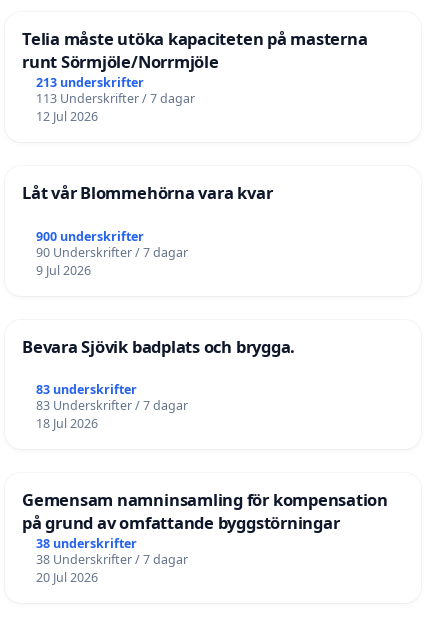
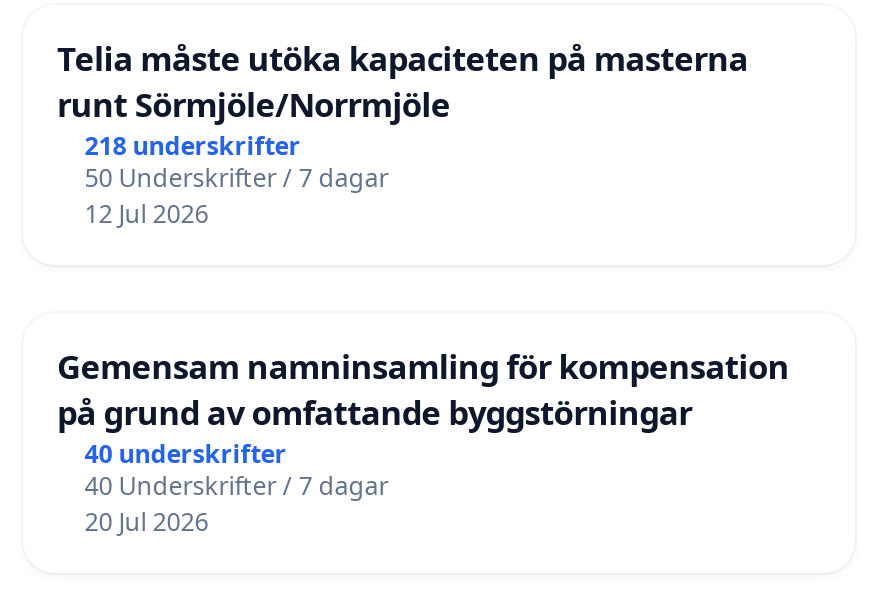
- 213 underskrifter
+ 218 underskrifter

- 113 Underskrifter / 7 dagar
+ 50 Underskrifter / 7 dagar

- Låt vår Blommehörna vara kvar
- 900 underskrifter
- 90 Underskrifter / 7 dagar
- 9 Jul 2026
- Bevara Sjövik badplats och brygga.
- 83 underskrifter
- 83 Underskrifter / 7 dagar
- 18 Jul 2026

- 38 underskrifter
+ 40 underskrifter

- 38 Underskrifter / 7 dagar
+ 40 Underskrifter / 7 dagar
